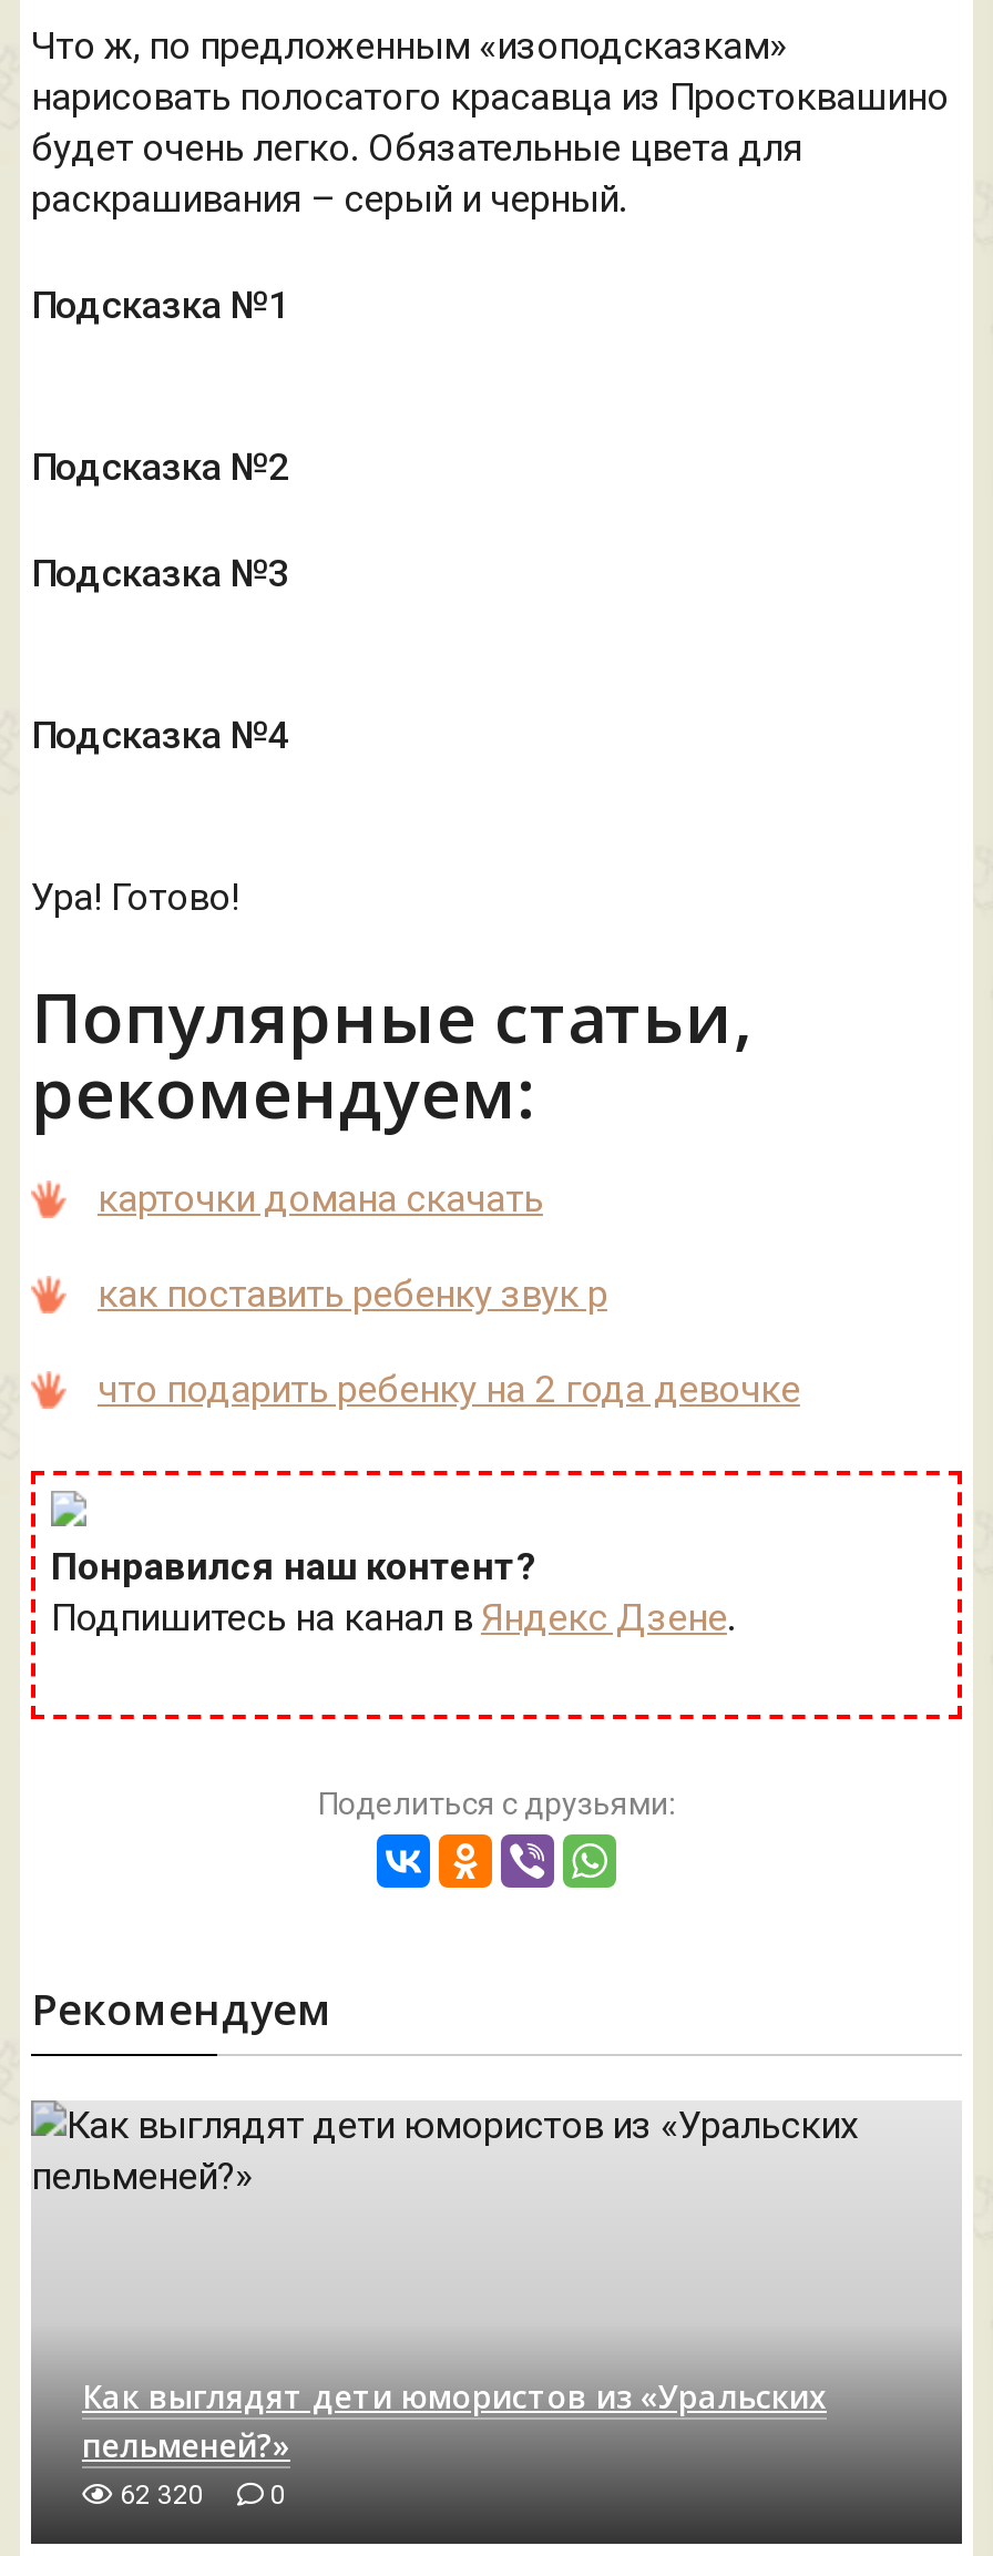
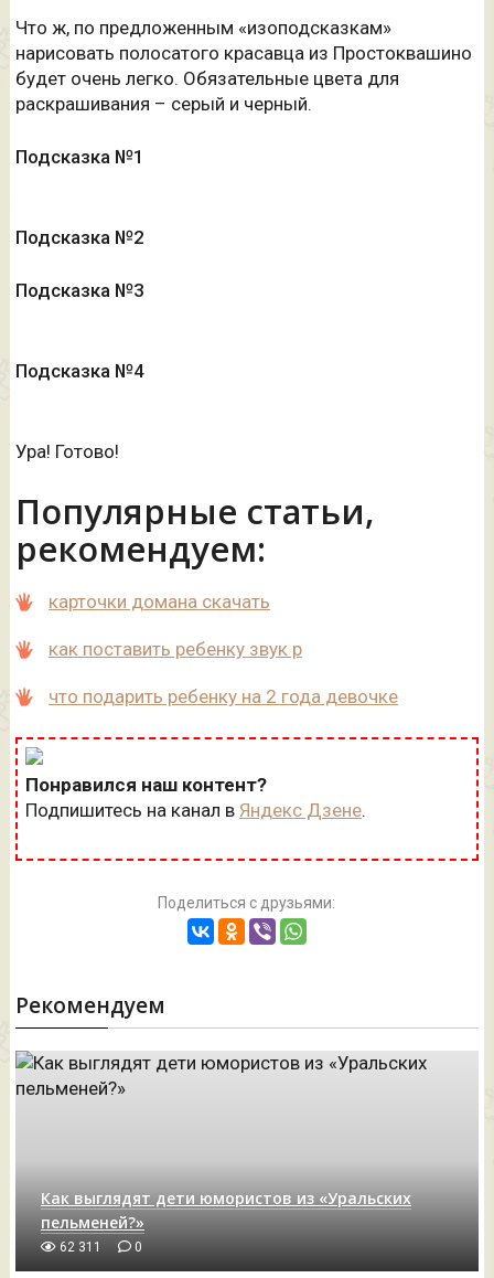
- 62 320 0
+ 62 311 0
